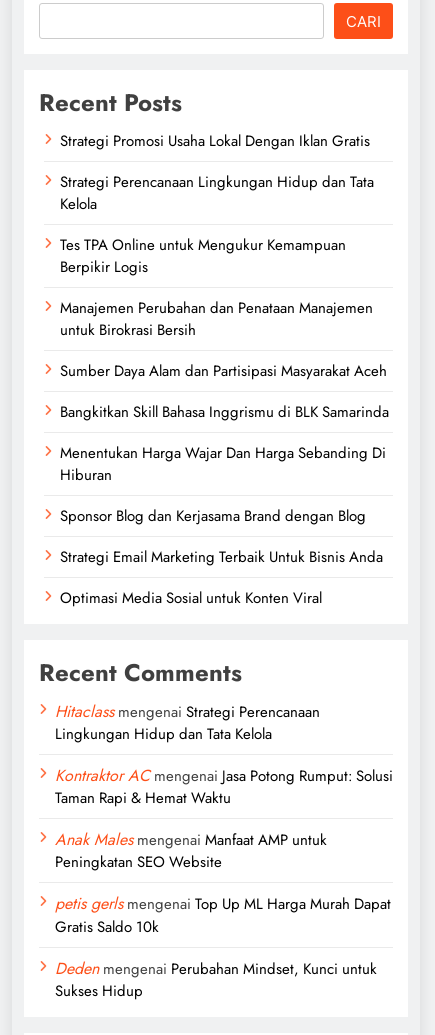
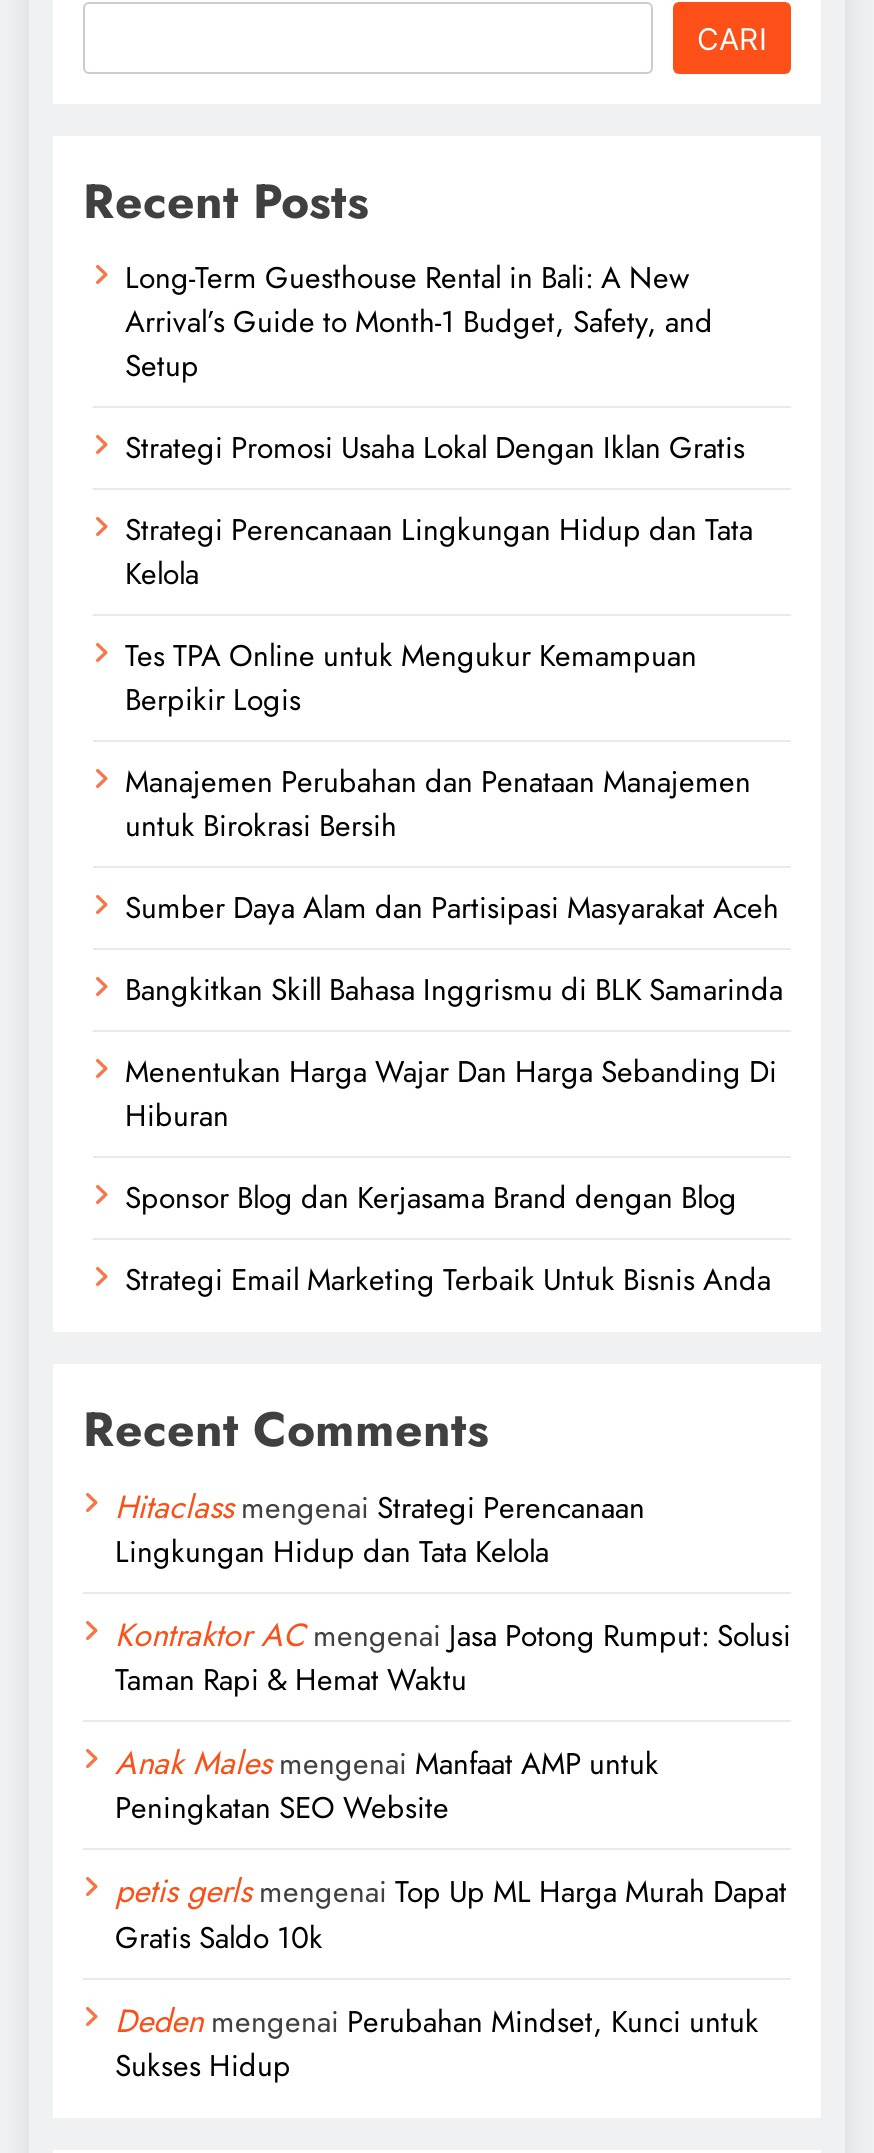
+ Long-Term Guesthouse Rental in Bali: A New
+ Arrival’s Guide to Month-1 Budget, Safety, and
+ Setup

moved down: Strategi Promosi Usaha Lokal Dengan Iklan Gratis | Strategi Perencanaan Lingkungan Hidup dan Tata | Kelola | ... | Sponsor Blog dan Kerjasama Brand dengan Blog | Strategi Email Marketing Terbaik Untuk Bisnis Anda

- Optimasi Media Sosial untuk Konten Viral
